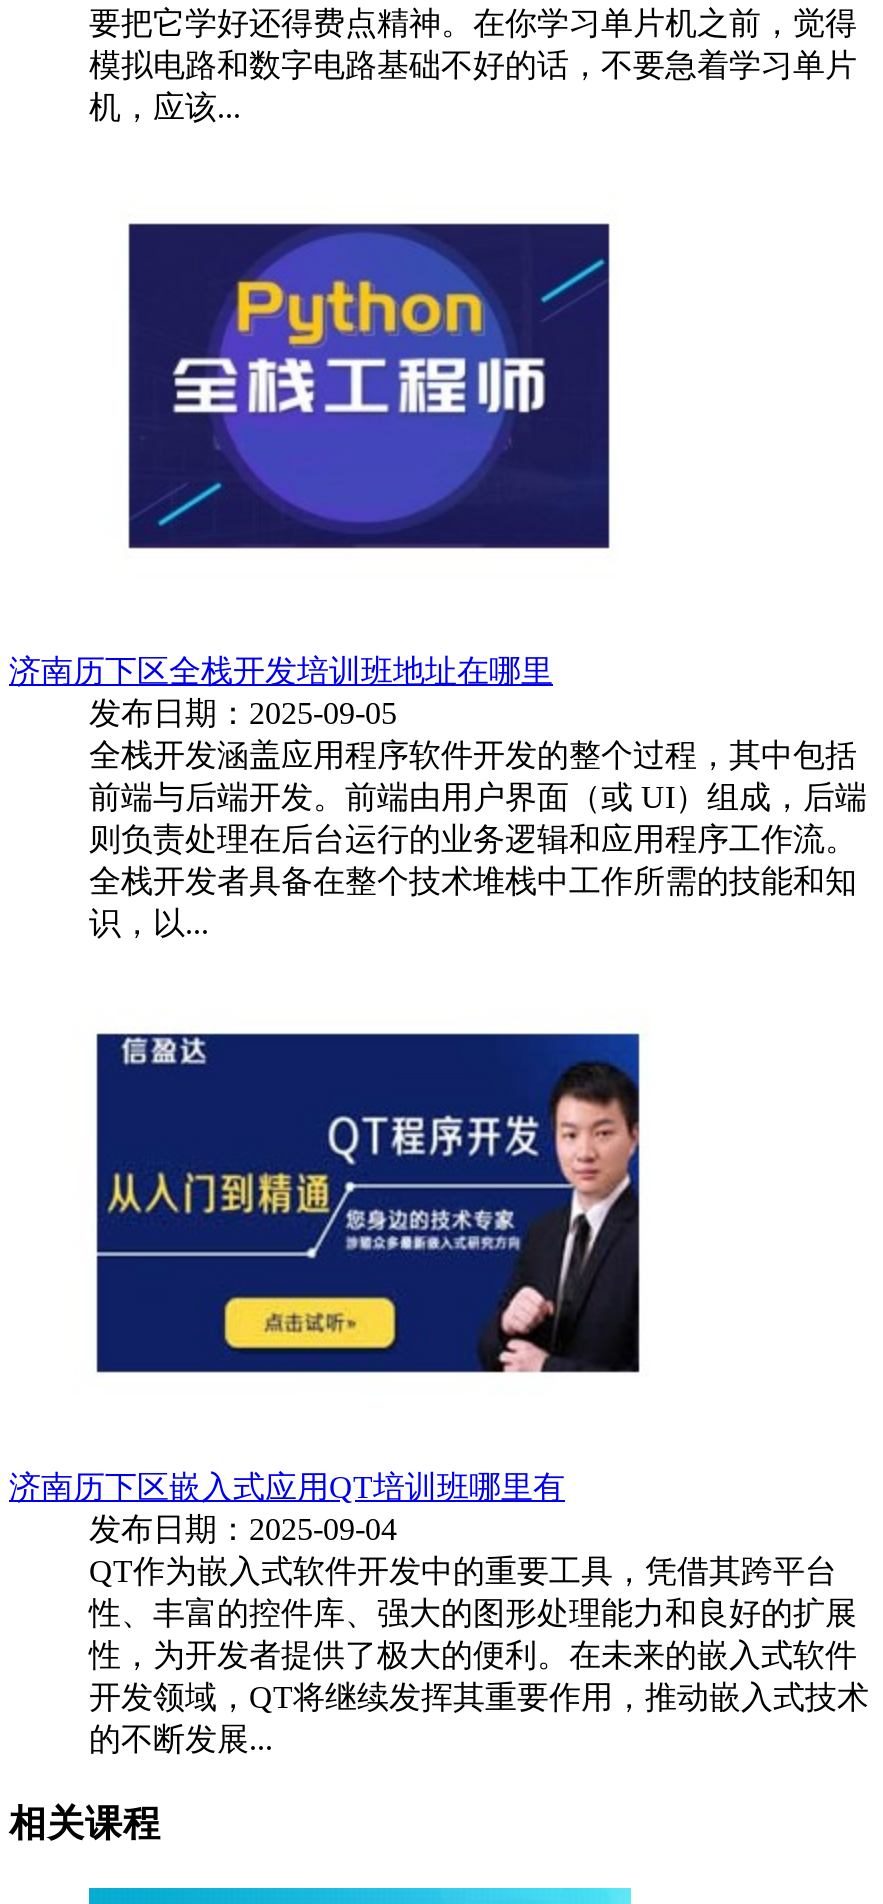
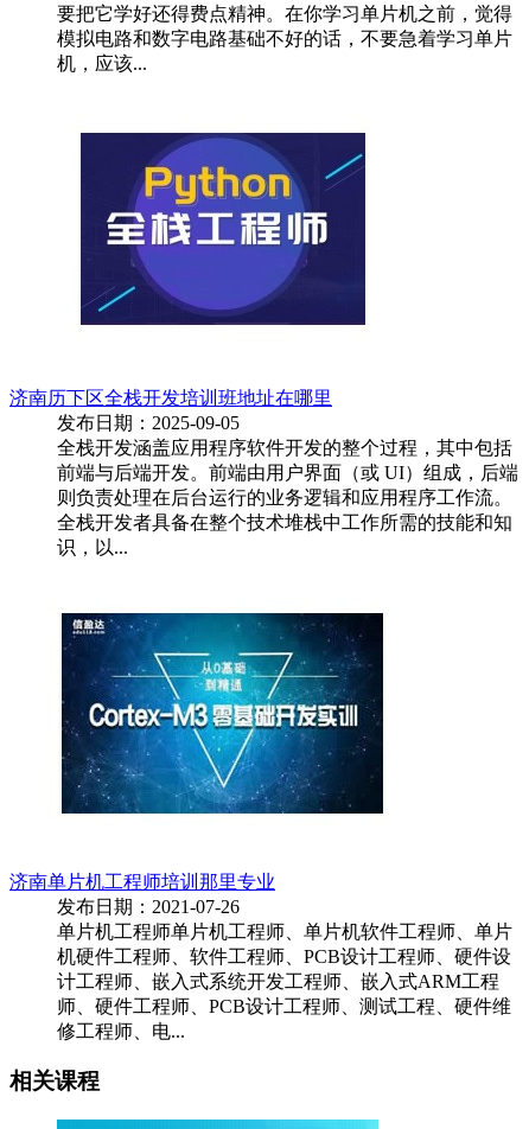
- [image]
+ [image]

- 济南历下区嵌入式应用QT培训班哪里有
- 发布日期：2025-09-04
- QT作为嵌入式软件开发中的重要工具，凭借其跨平台
- 性、丰富的控件库、强大的图形处理能力和良好的扩展
- 性，为开发者提供了极大的便利。在未来的嵌入式软件
- 开发领域，QT将继续发挥其重要作用，推动嵌入式技术
- 的不断发展...
+ 济南单片机工程师培训那里专业
+ 发布日期：2021-07-26
+ 单片机工程师单片机工程师、单片机软件工程师、单片
+ 机硬件工程师、软件工程师、PCB设计工程师、硬件设
+ 计工程师、嵌入式系统开发工程师、嵌入式ARM工程
+ 师、硬件工程师、PCB设计工程师、测试工程、硬件维
+ 修工程师、电...
